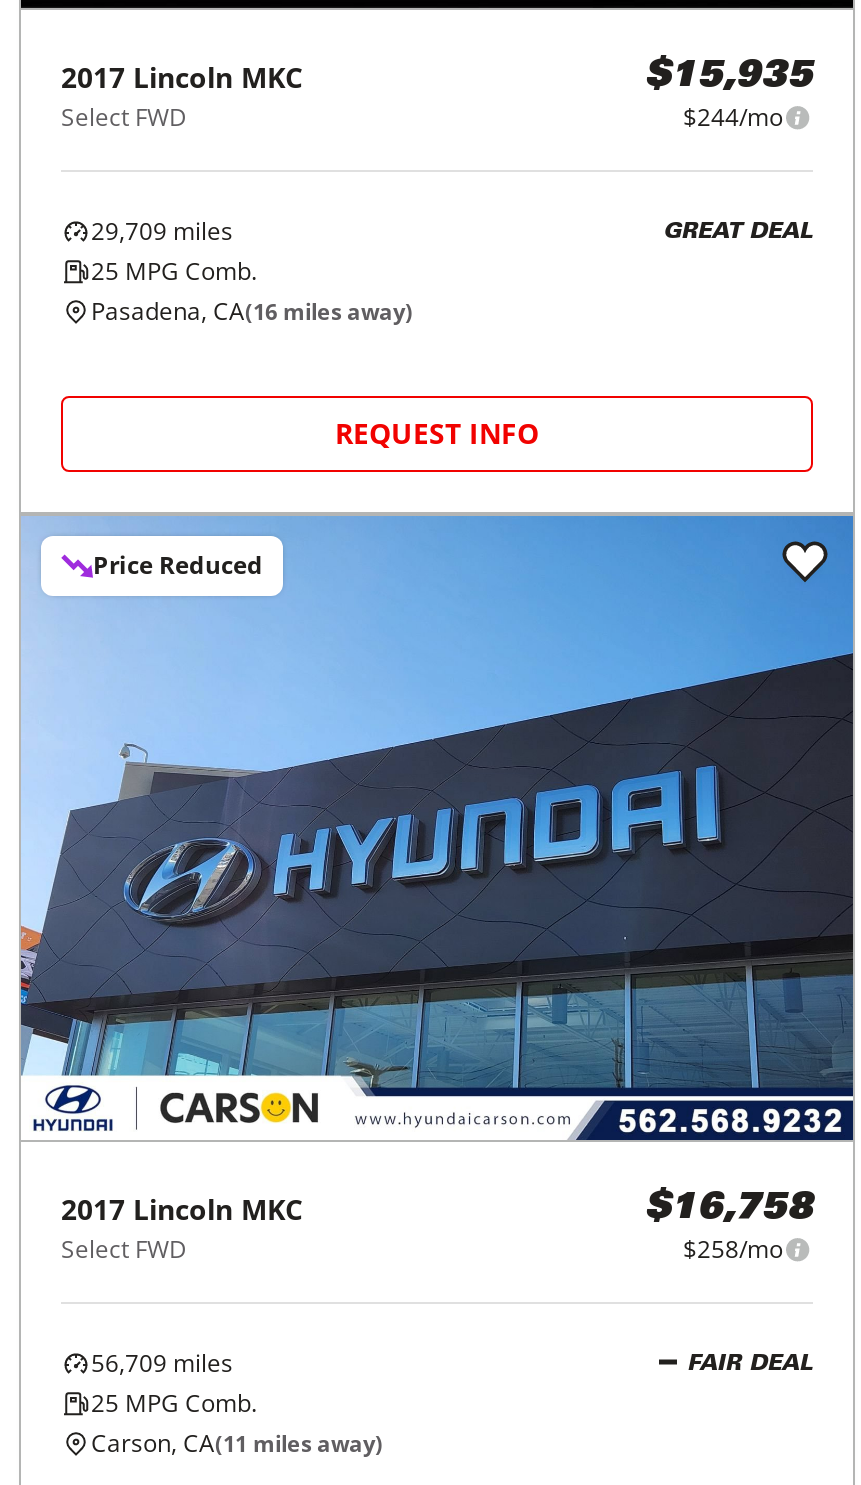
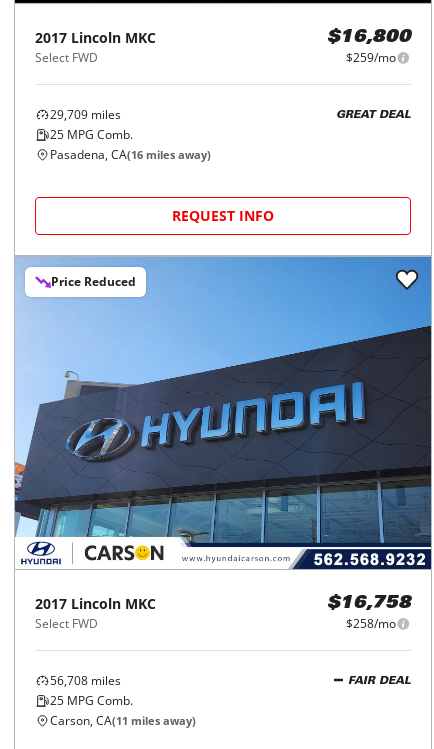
- $15,935
- $244/mo
+ $16,800
+ $259/mo

- 56,709 miles
+ 56,708 miles
